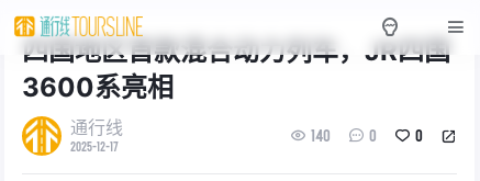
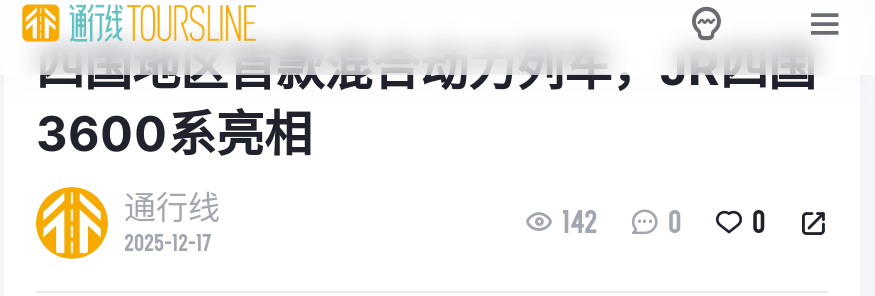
- 140
+ 142
